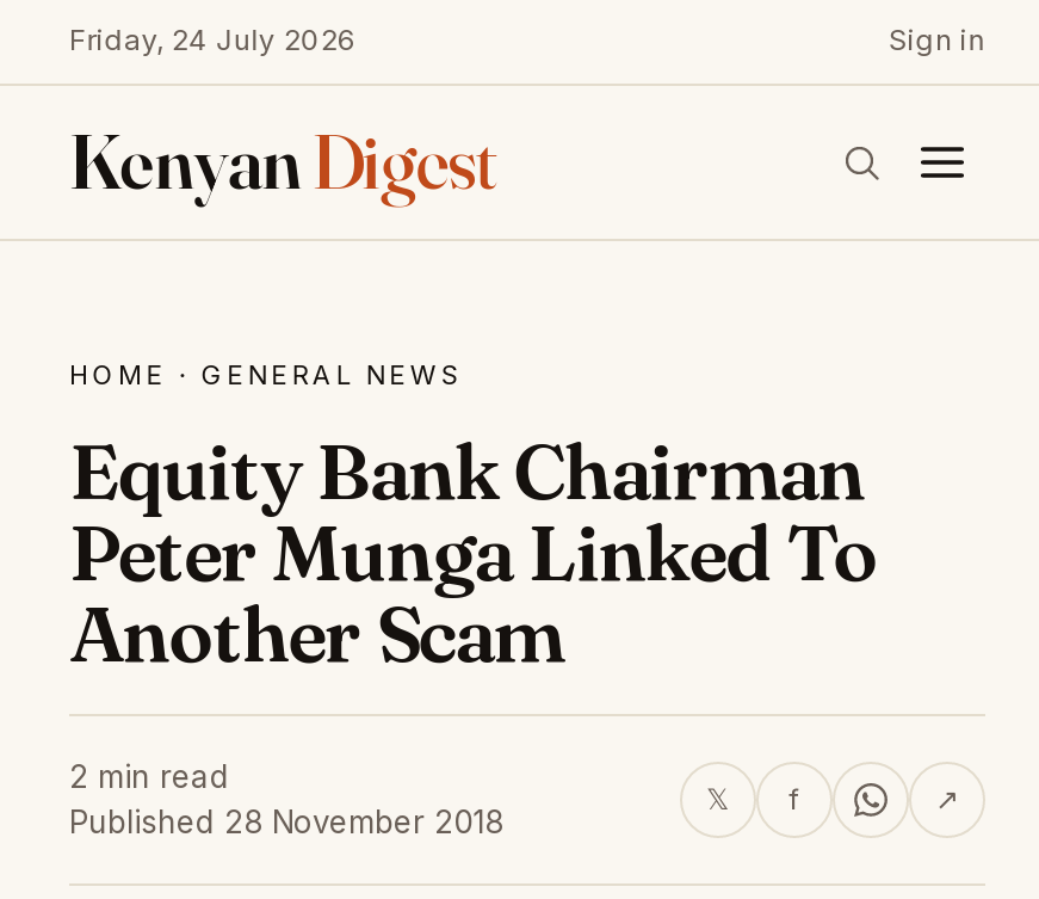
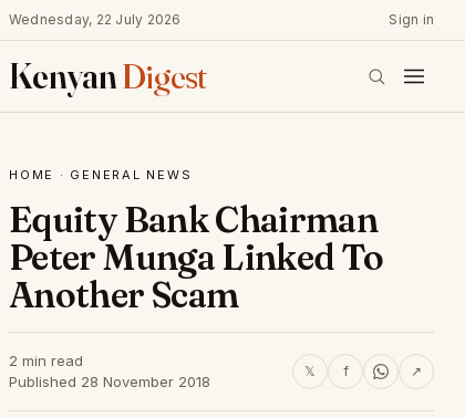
- Friday, 24 July 2026
+ Wednesday, 22 July 2026
